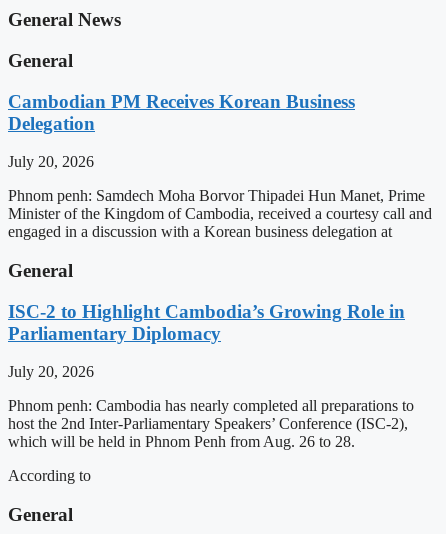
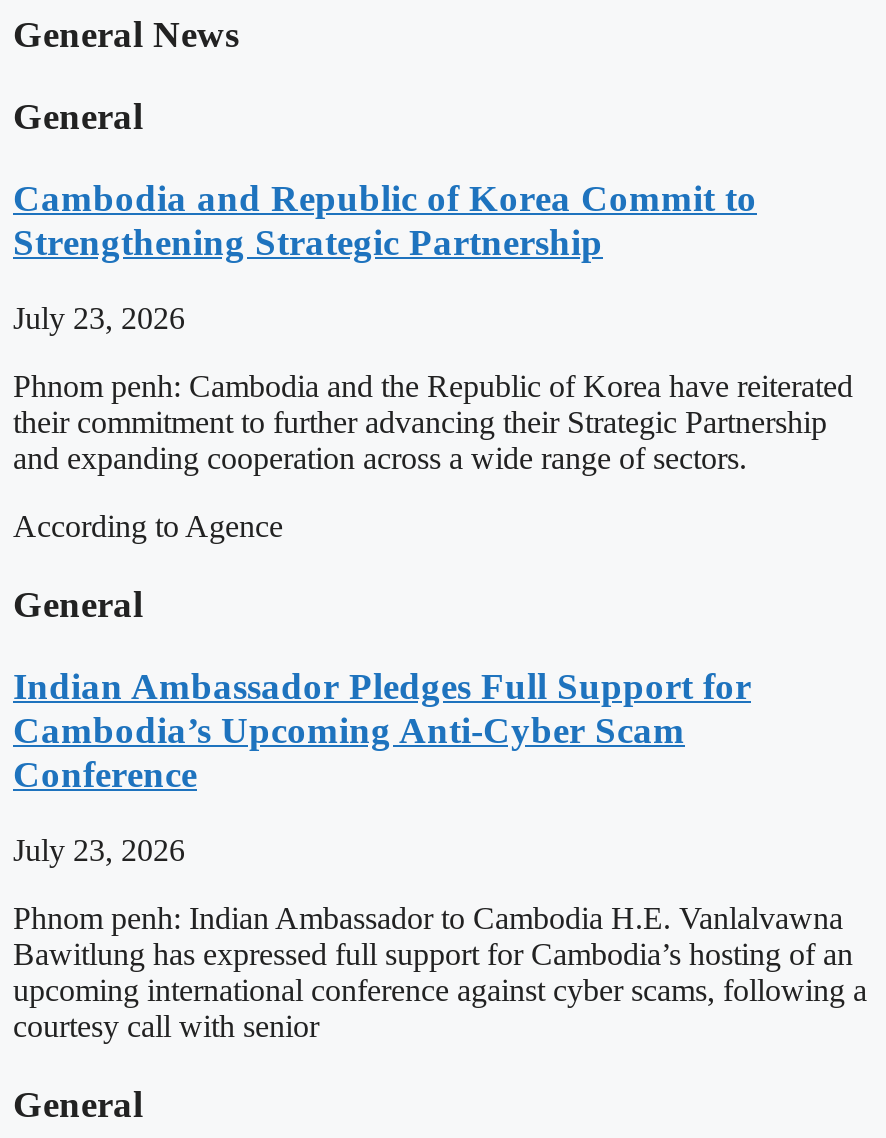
- Cambodian PM Receives Korean Business
- Delegation
- July 20, 2026
- Phnom penh: Samdech Moha Borvor Thipadei Hun Manet, Prime
- Minister of the Kingdom of Cambodia, received a courtesy call and
- engaged in a discussion with a Korean business delegation at
+ Cambodia and Republic of Korea Commit to
+ Strengthening Strategic Partnership
+ July 23, 2026
+ Phnom penh: Cambodia and the Republic of Korea have reiterated
+ their commitment to further advancing their Strategic Partnership
+ and expanding cooperation across a wide range of sectors.
+ According to Agence

- ISC-2 to Highlight Cambodia’s Growing Role in
- Parliamentary Diplomacy
- July 20, 2026
- Phnom penh: Cambodia has nearly completed all preparations to
- host the 2nd Inter-Parliamentary Speakers’ Conference (ISC-2),
- which will be held in Phnom Penh from Aug. 26 to 28.
- According to
+ Indian Ambassador Pledges Full Support for
+ Cambodia’s Upcoming Anti-Cyber Scam
+ Conference
+ July 23, 2026
+ Phnom penh: Indian Ambassador to Cambodia H.E. Vanlalvawna
+ Bawitlung has expressed full support for Cambodia’s hosting of an
+ upcoming international conference against cyber scams, following a
+ courtesy call with senior
